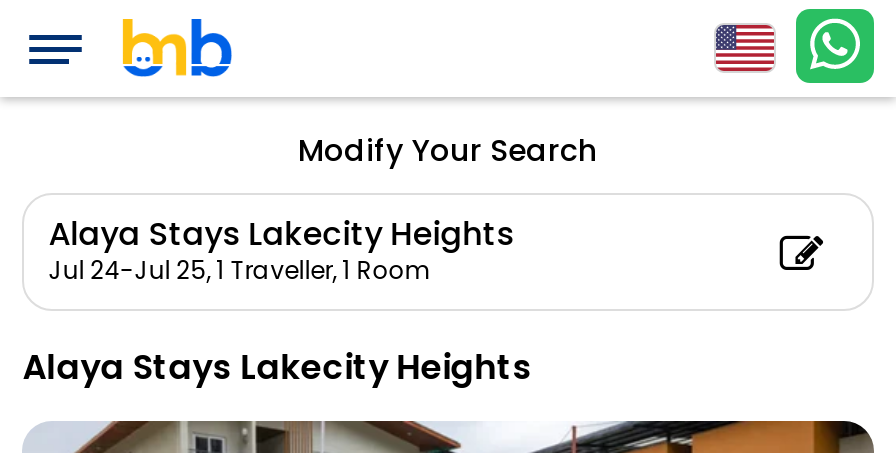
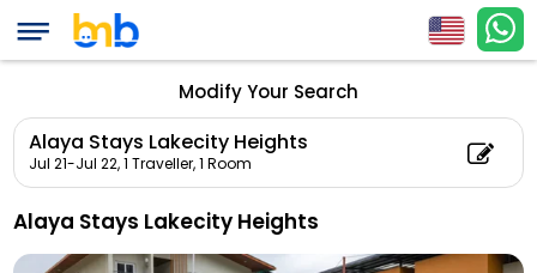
- Jul 24-Jul 25, 1 Traveller, 1 Room
+ Jul 21-Jul 22, 1 Traveller, 1 Room
